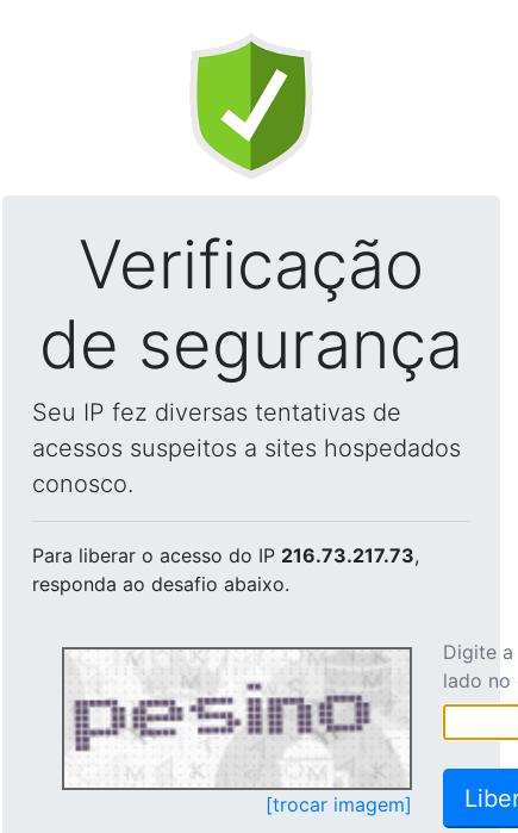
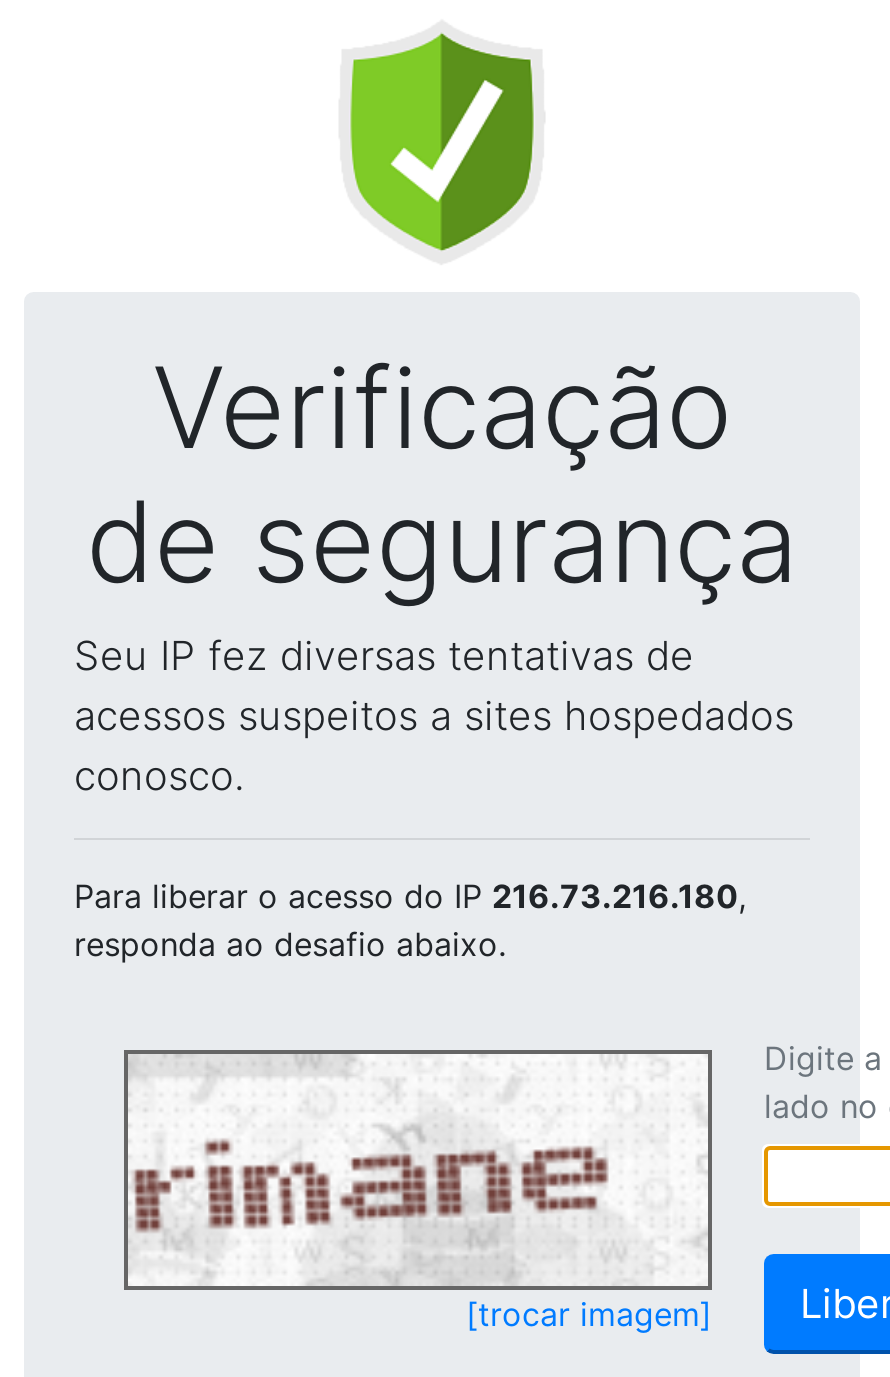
- Para liberar o acesso do IP 216.73.217.73,
+ Para liberar o acesso do IP 216.73.216.180,

- [image]
+ [image]
